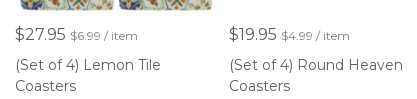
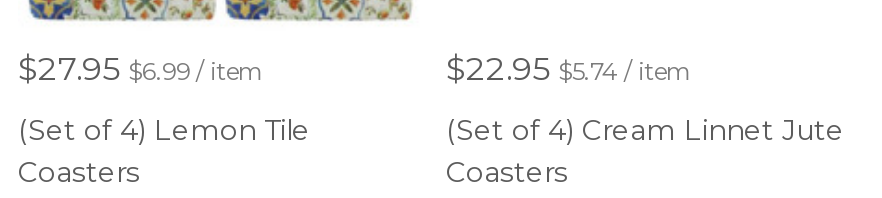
- $19.95 $4.99 / item
+ $22.95 $5.74 / item

- (Set of 4) Round Heaven
+ (Set of 4) Cream Linnet Jute
